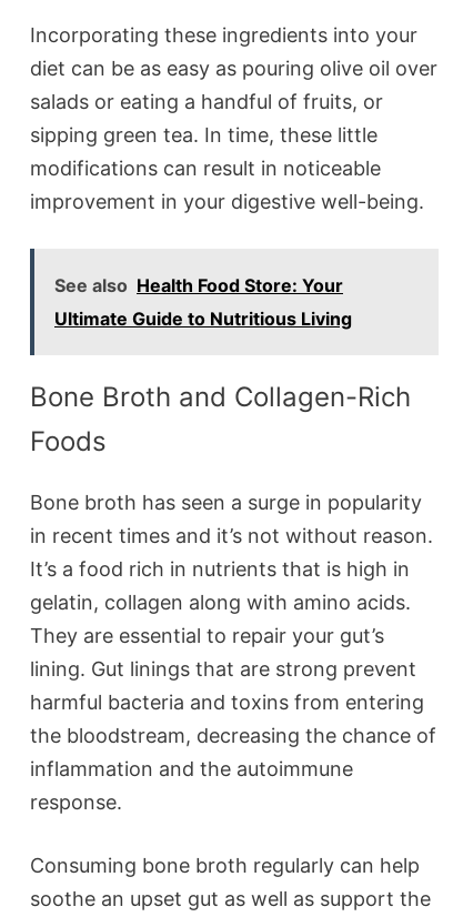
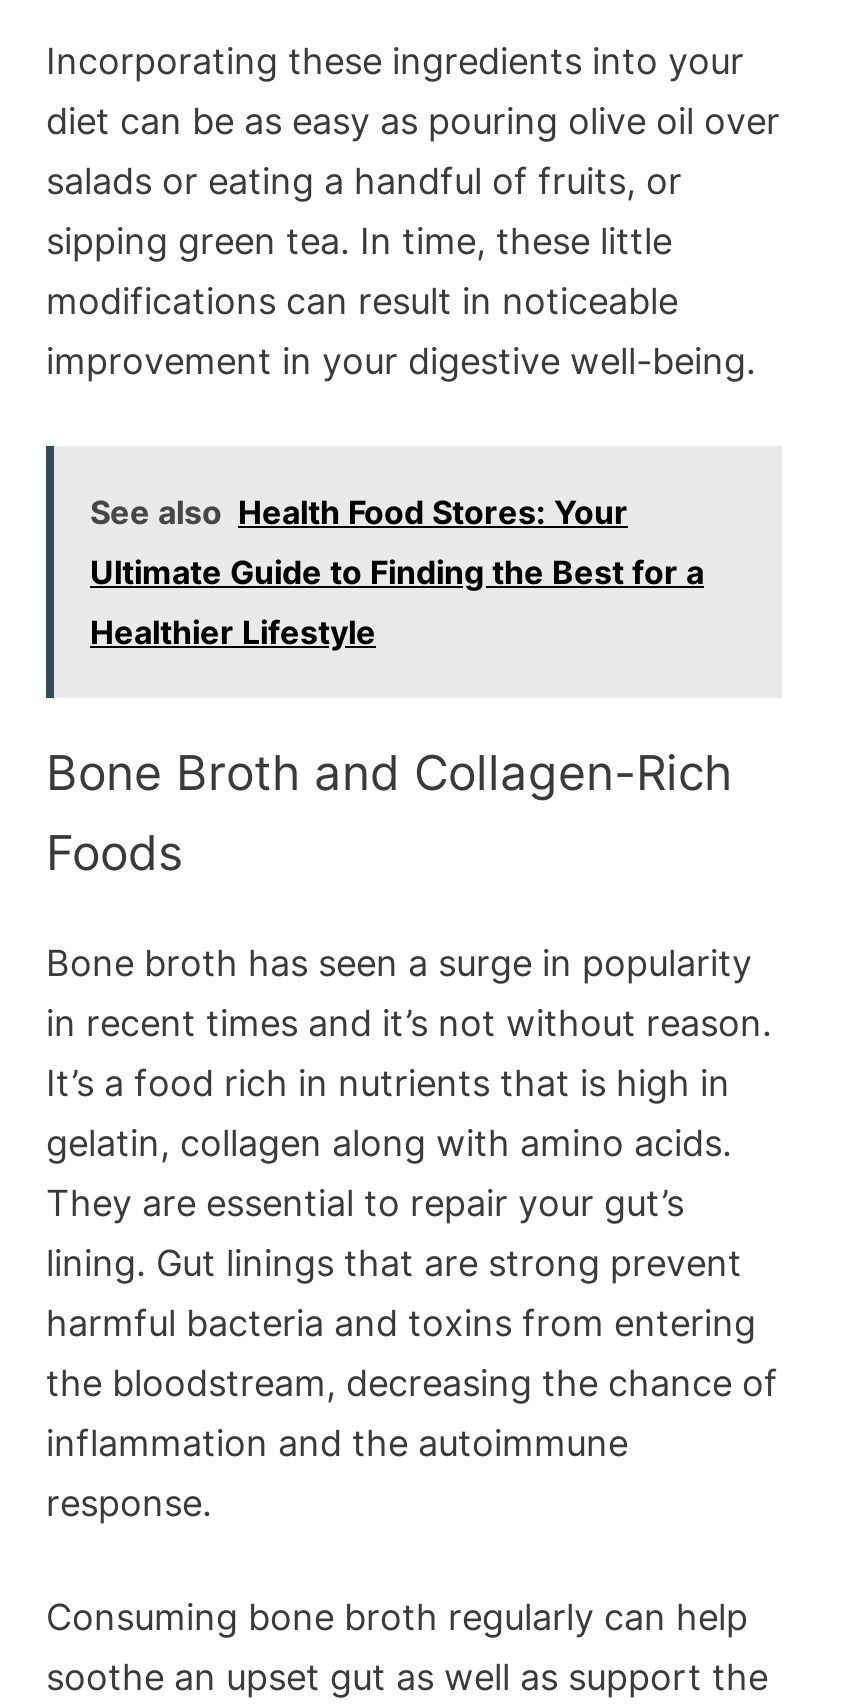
- See also Health Food Store: Your
- Ultimate Guide to Nutritious Living
+ See also Health Food Stores: Your
+ Ultimate Guide to Finding the Best for a
+ Healthier Lifestyle
